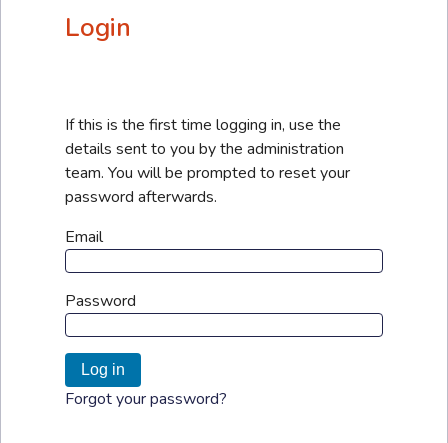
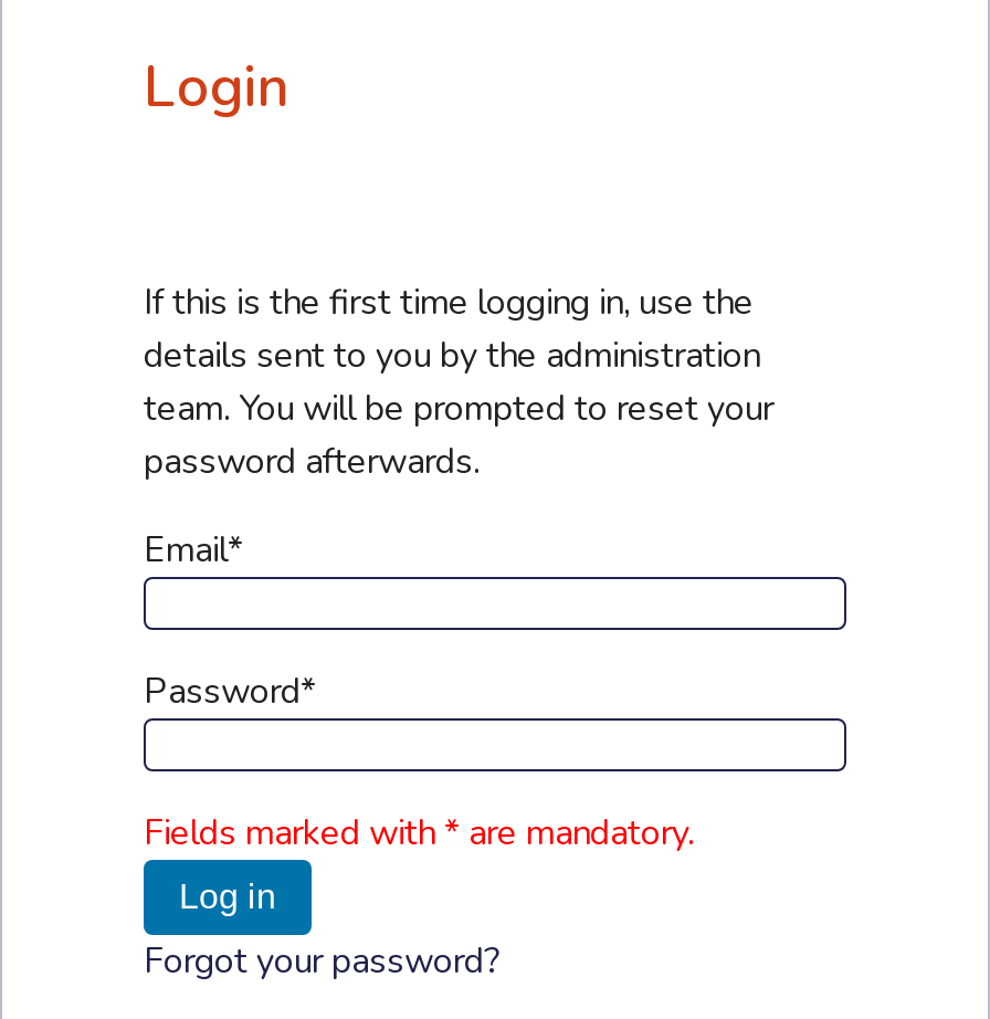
- Email
- Password
+ Email*
+ Password*
+ Fields marked with * are mandatory.
